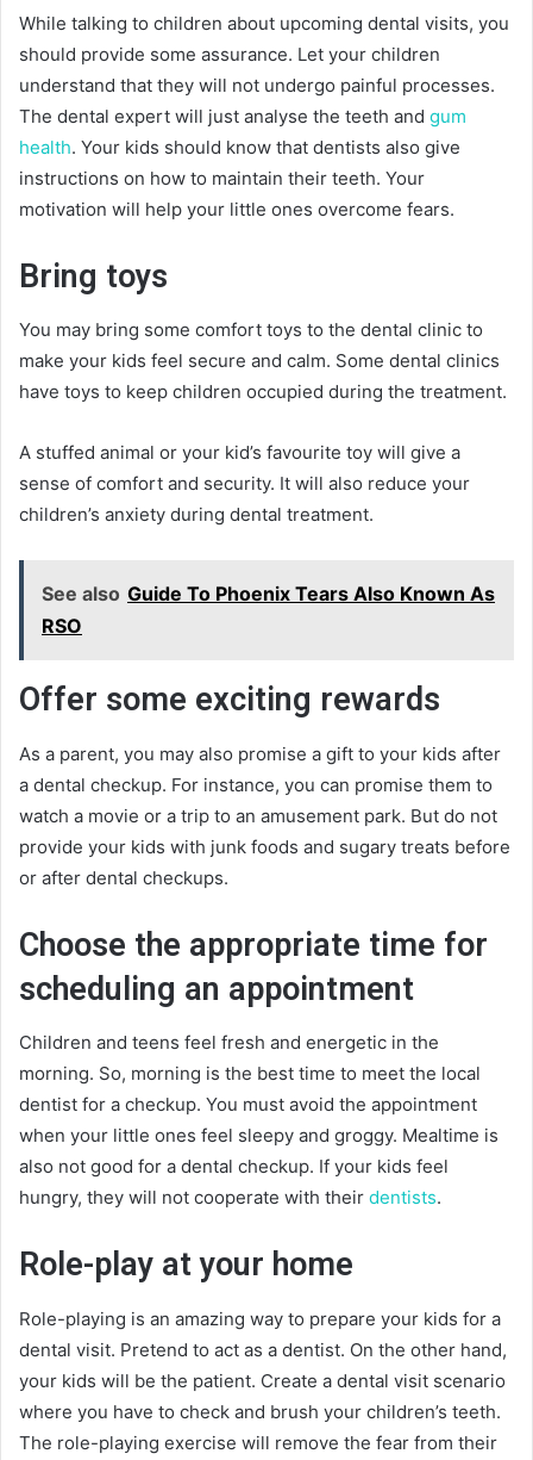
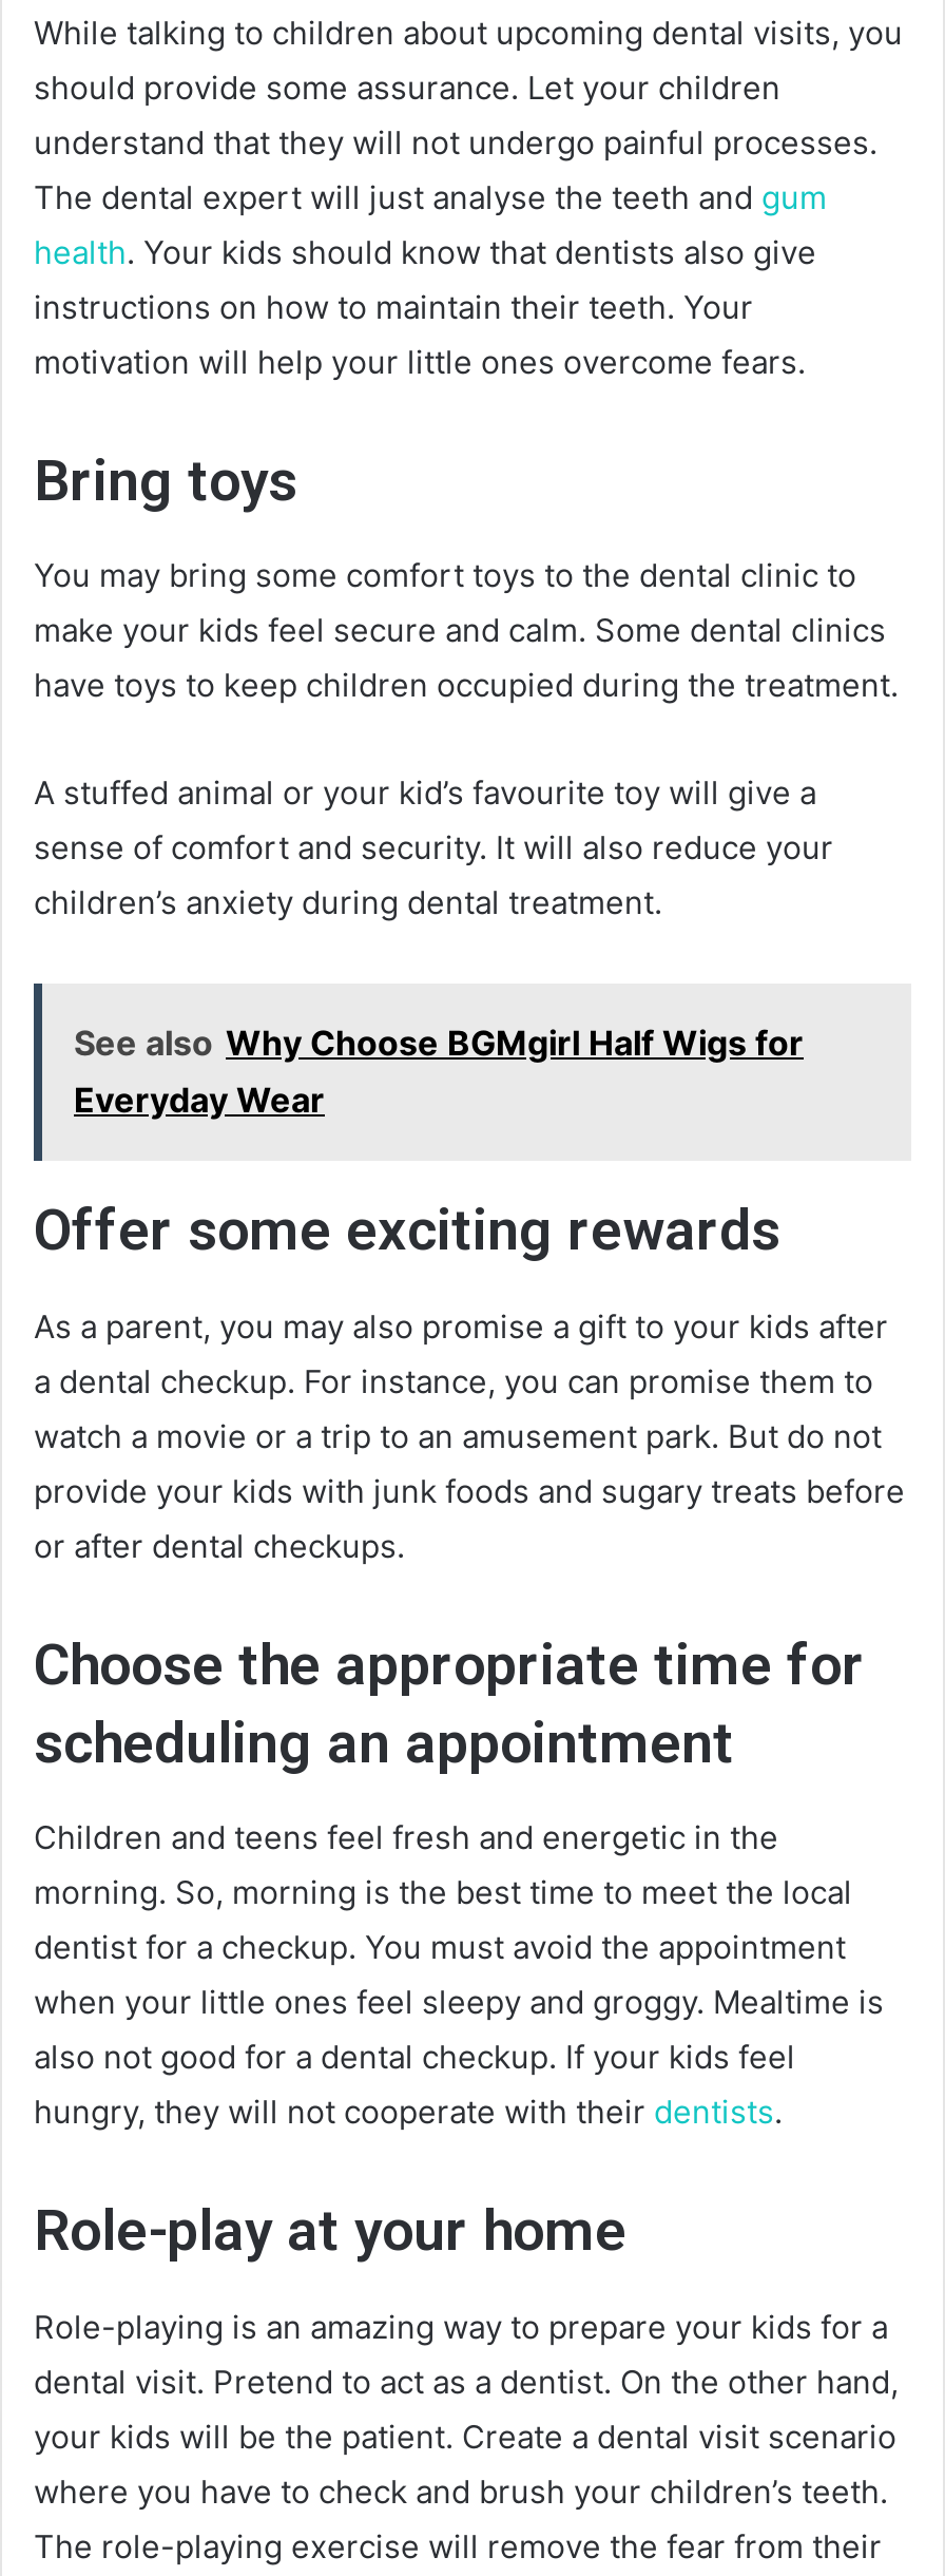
- See also Guide To Phoenix Tears Also Known As
- RSO
+ See also Why Choose BGMgirl Half Wigs for
+ Everyday Wear
